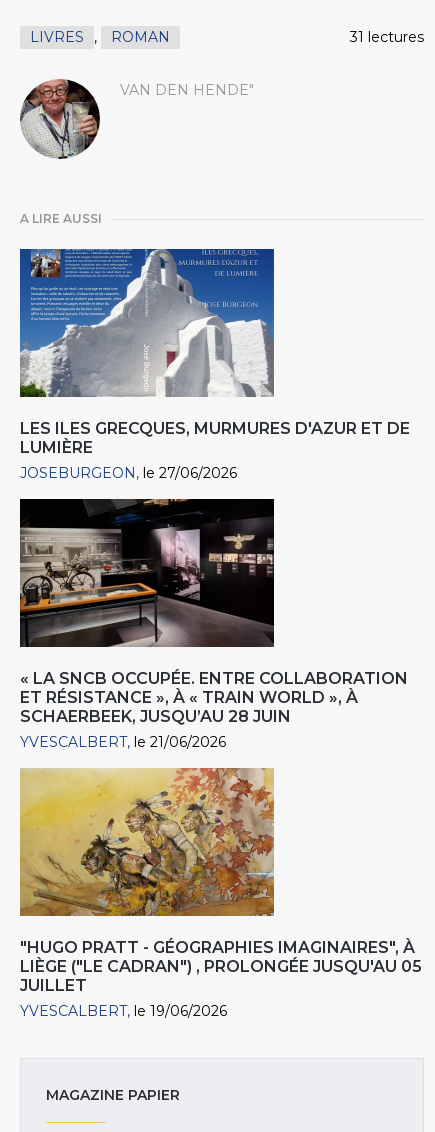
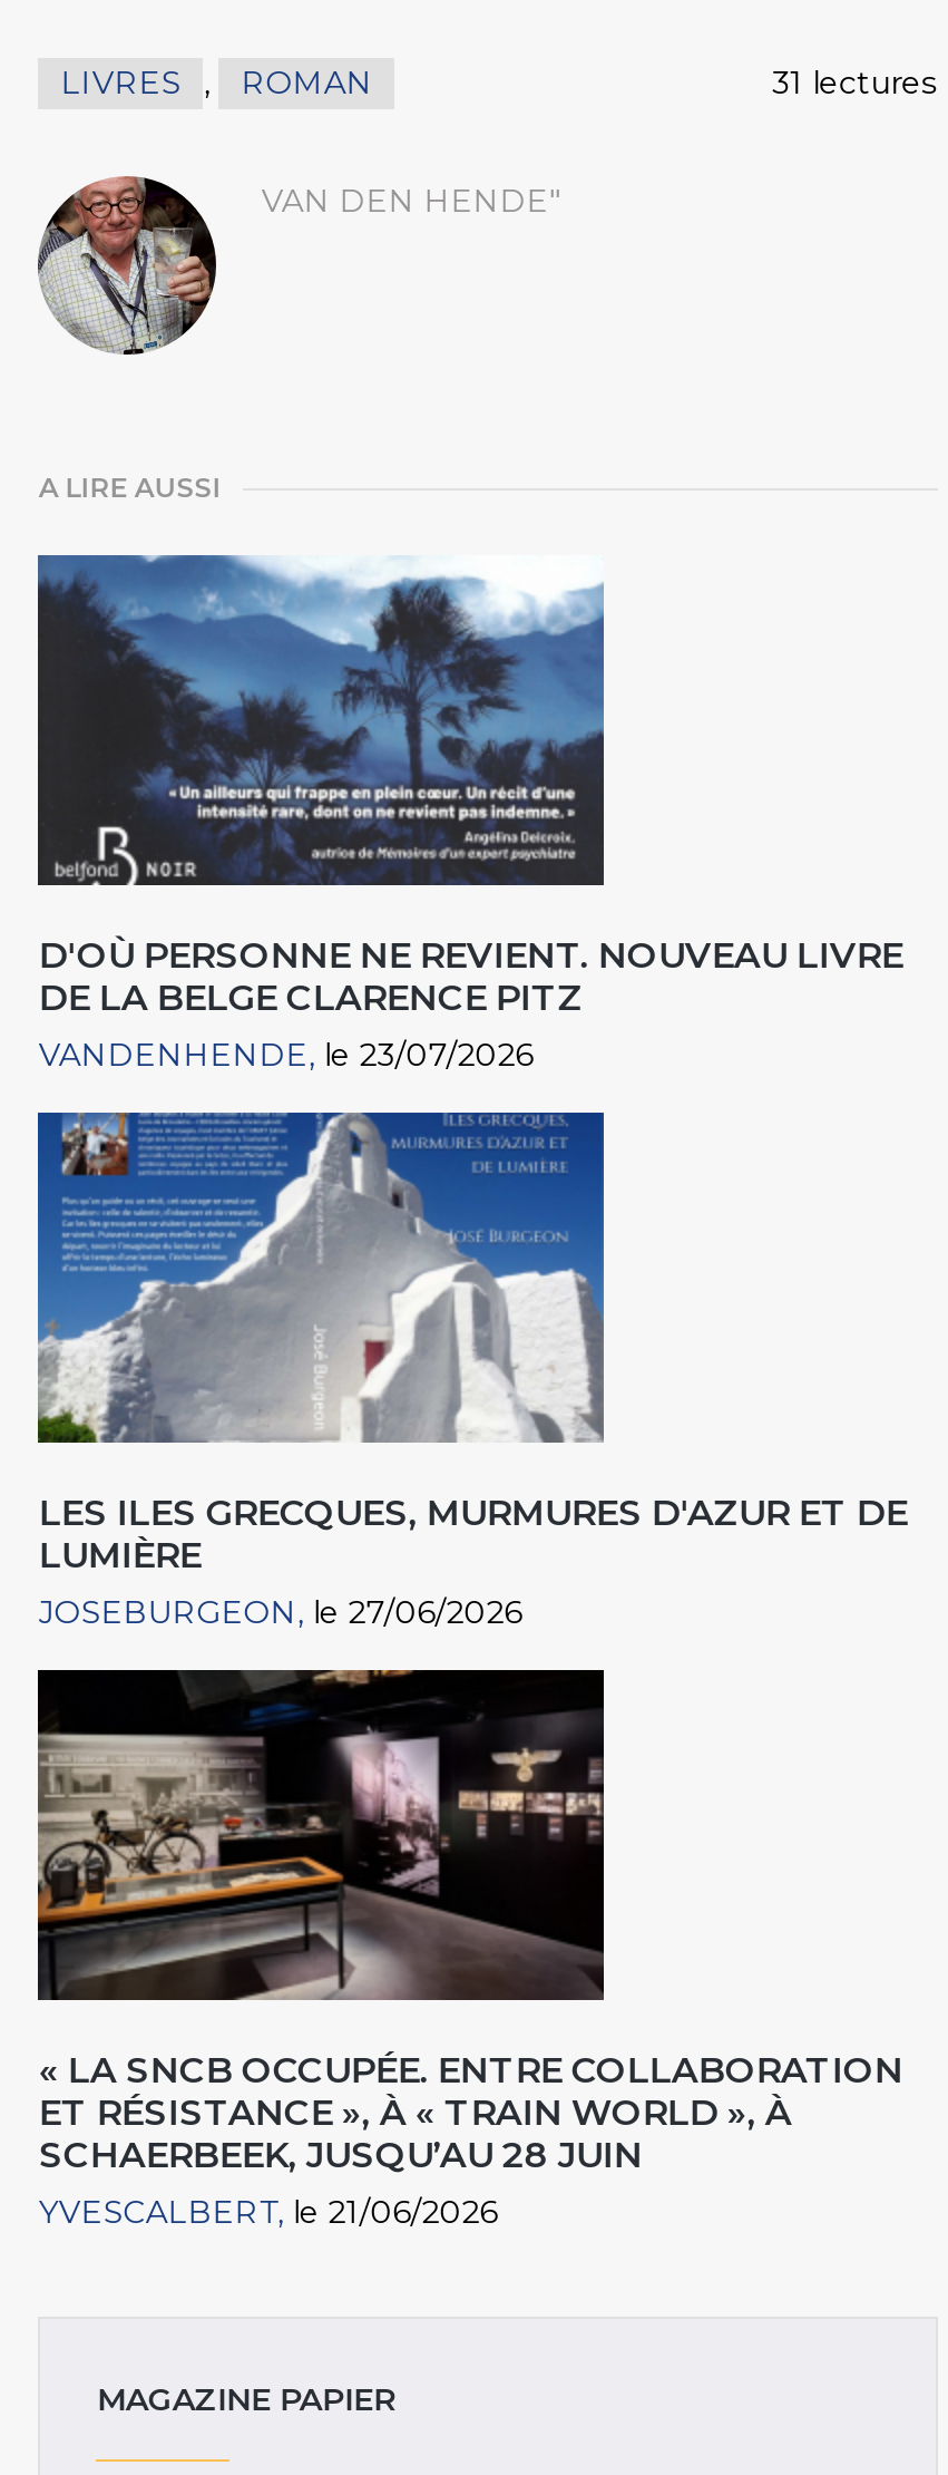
+ [image]
+ D'OÙ PERSONNE NE REVIENT. NOUVEAU LIVRE
+ DE LA BELGE CLARENCE PITZ
+ VANDENHENDE le 23/07/2026

moved down: [image] | LES ILES GRECQUES, MURMURES D'AZUR ET DE | LUMIÈRE | JOSEBURGEON le 27/06/2026 | « LA SNCB OCCUPÉE. ENTRE COLLABORATION | ET RÉSISTANCE », À « TRAIN WORLD », À | SCHAERBEEK, JUSQU’AU 28 JUIN | YVESCALBERT le 21/06/2026

- [image]
- "HUGO PRATT - GÉOGRAPHIES IMAGINAIRES", À
- LIÈGE ("LE CADRAN") , PROLONGÉE JUSQU'AU 05
- JUILLET
- YVESCALBERT le 19/06/2026
